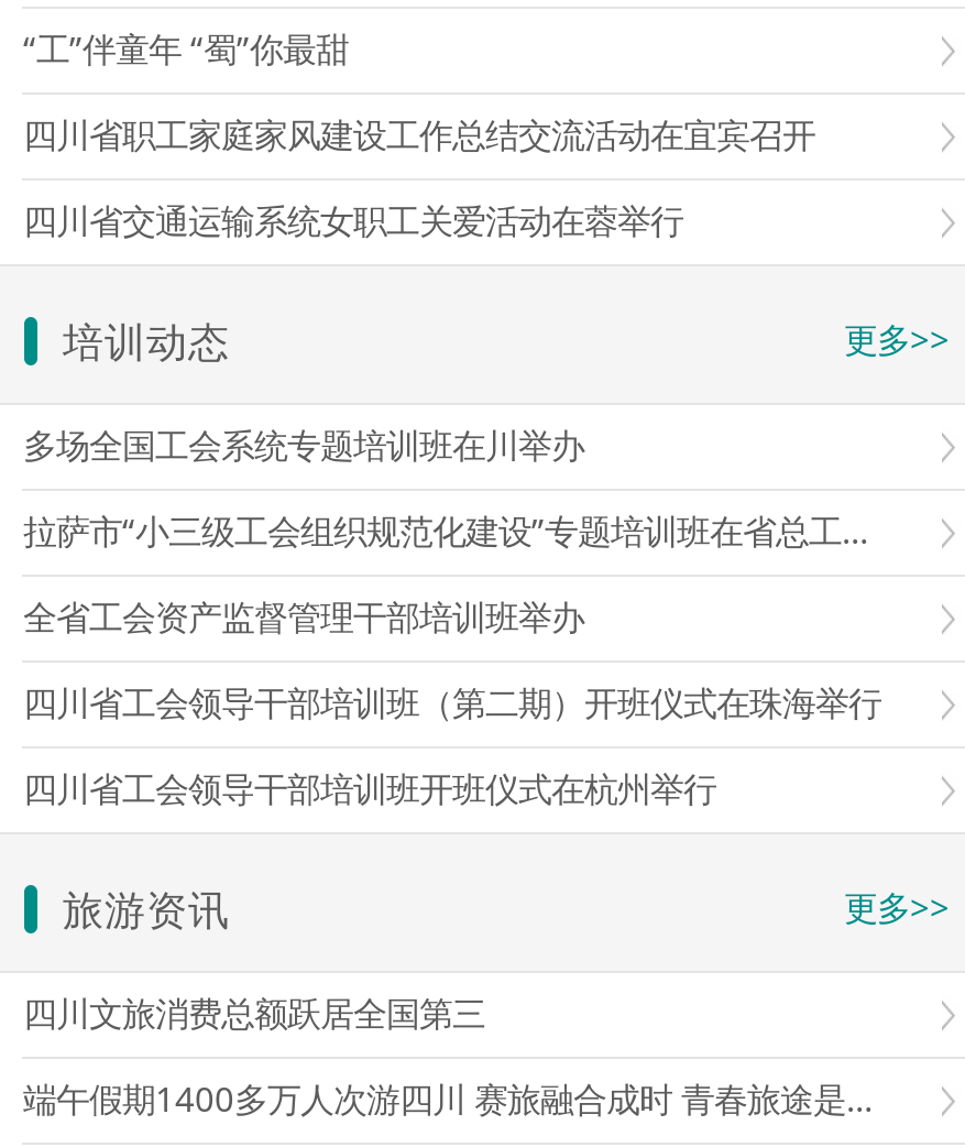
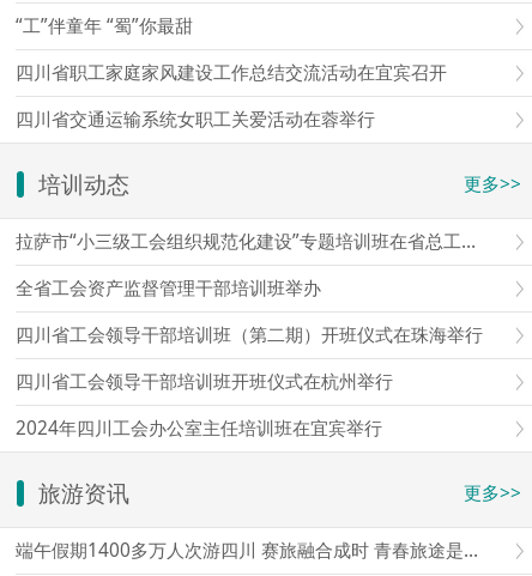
- 多场全国工会系统专题培训班在川举办

+ 2024年四川工会办公室主任培训班在宜宾举行

- 四川文旅消费总额跃居全国第三
